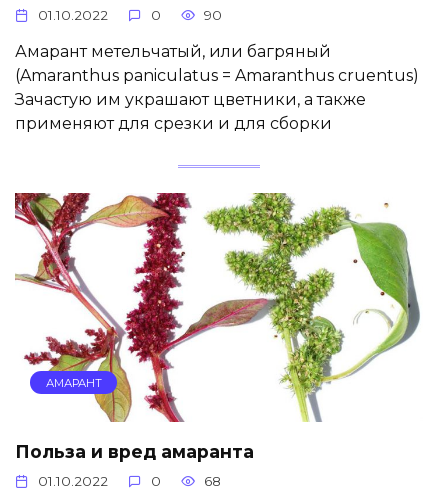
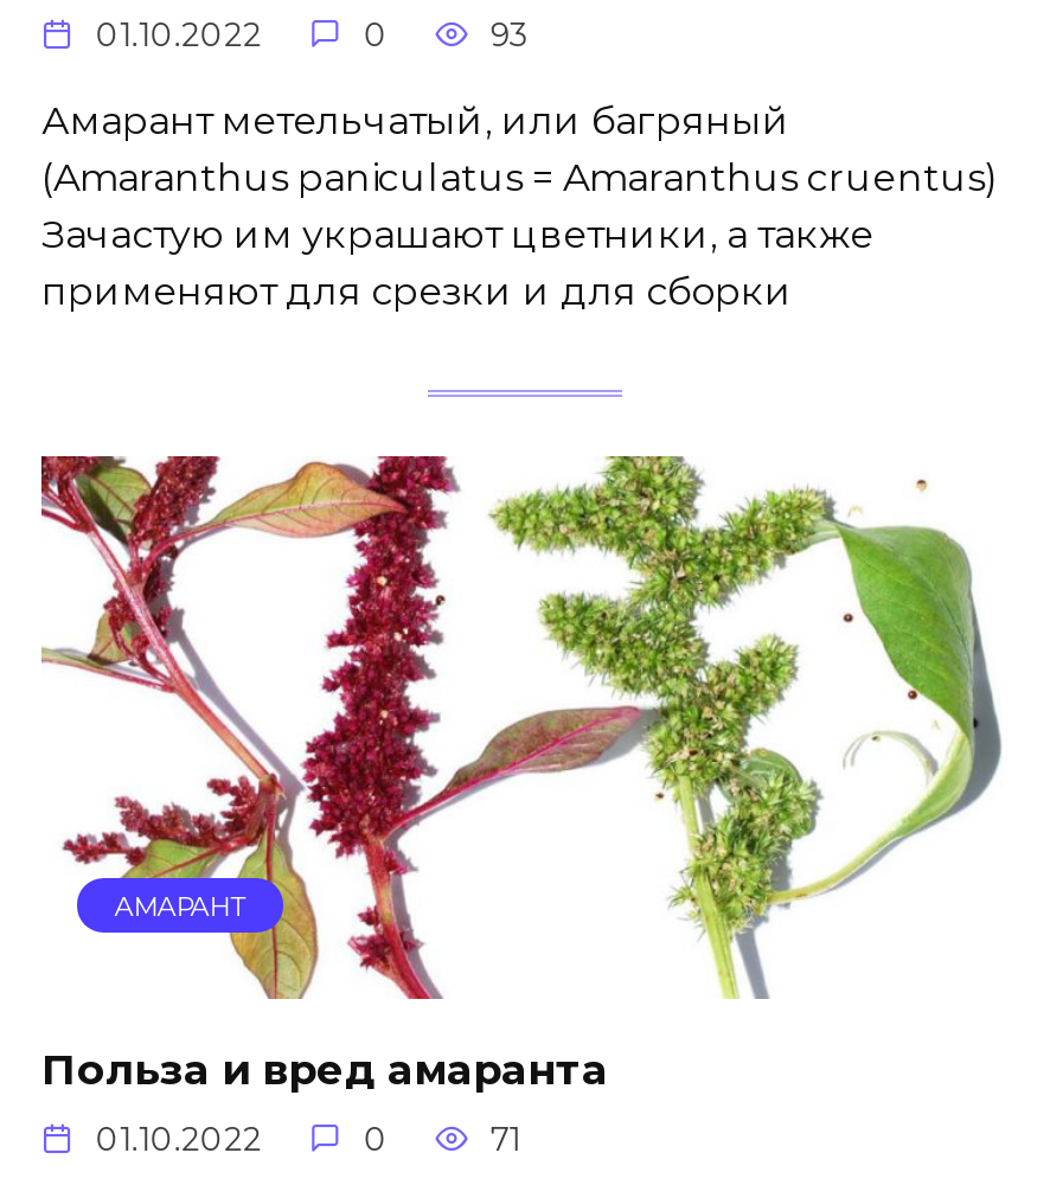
- 90
+ 93

- 68
+ 71
